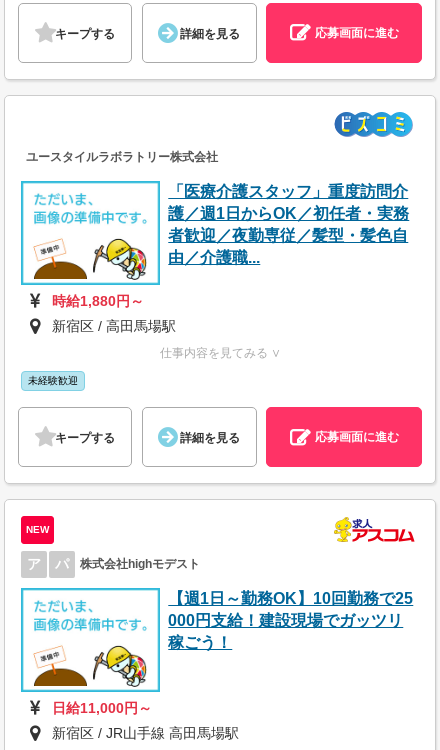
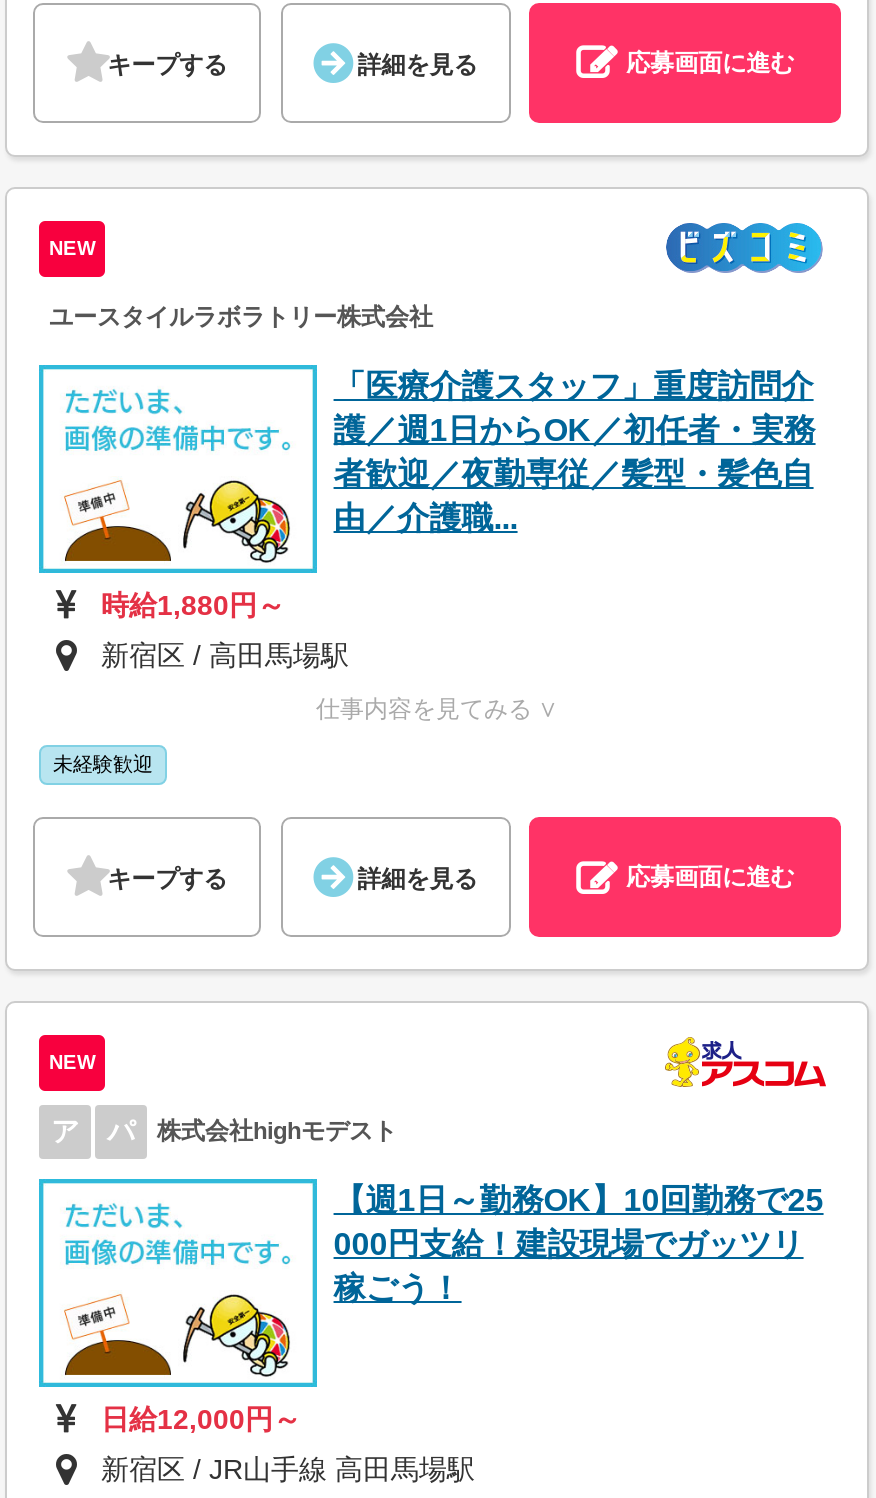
+ NEW

- 日給11,000円～
+ 日給12,000円～
